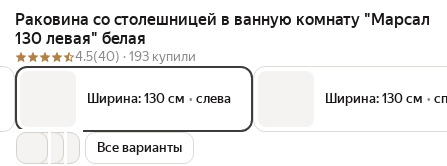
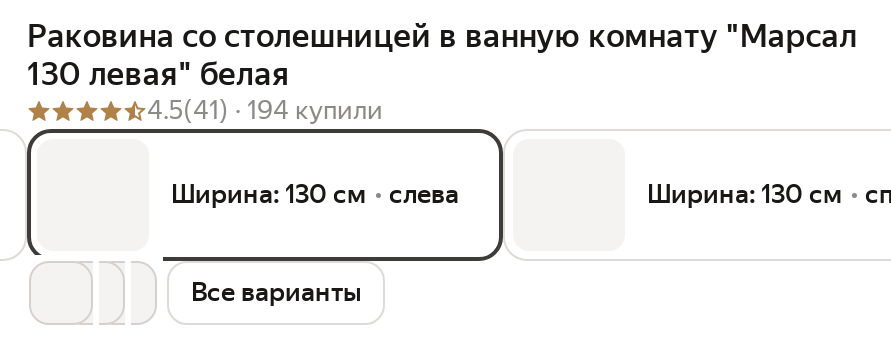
- 4.5(40) · 193 купили
+ 4.5(41) · 194 купили
